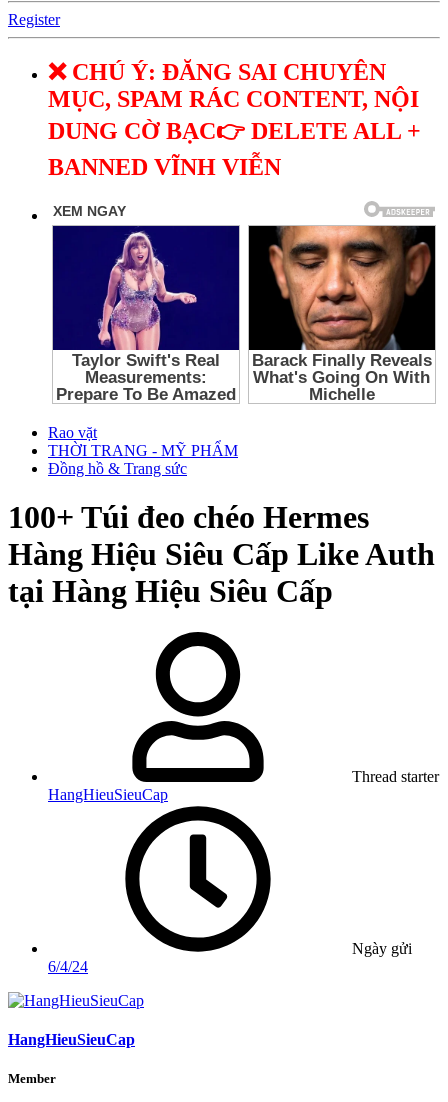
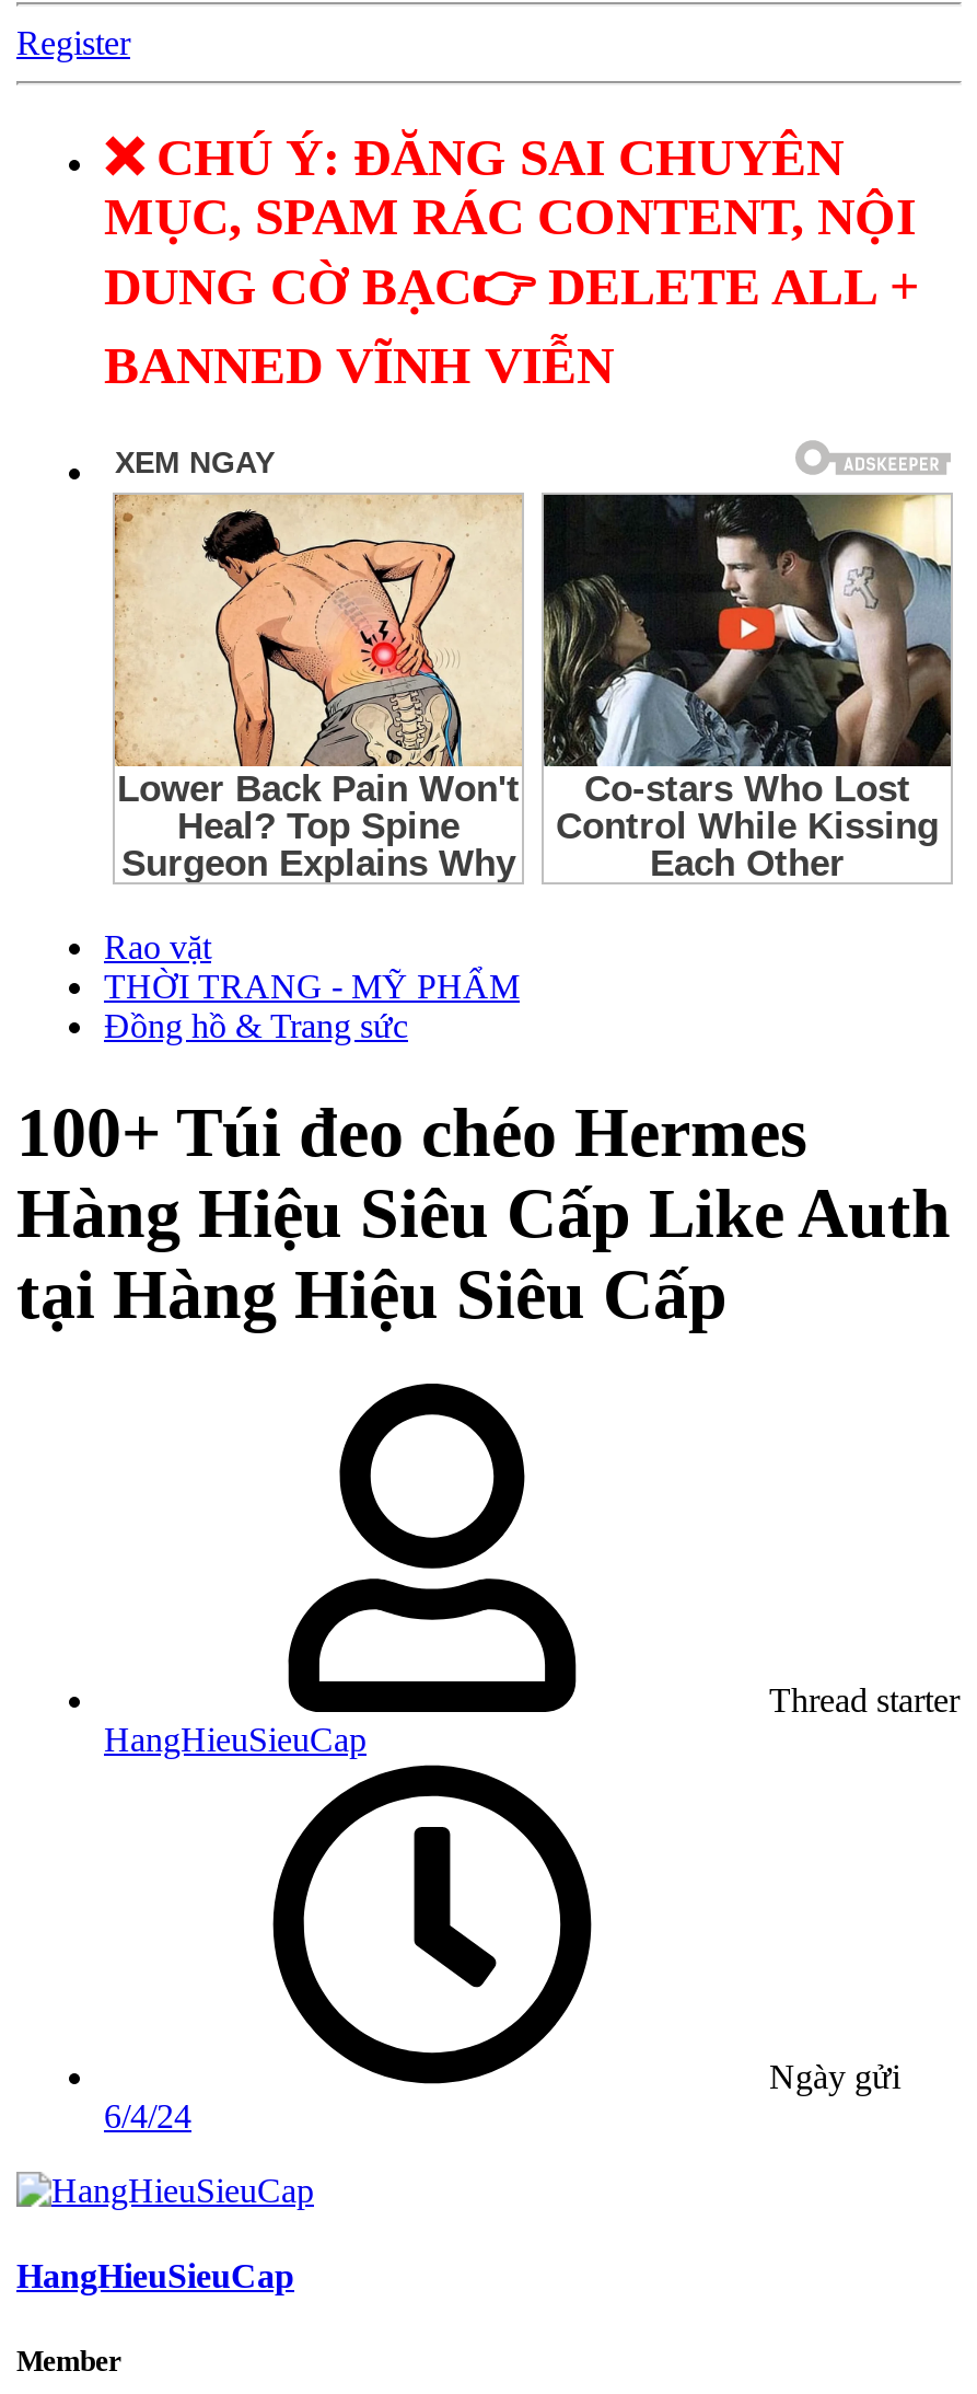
- [image]
+ [image]

- [image]
+ [image]
